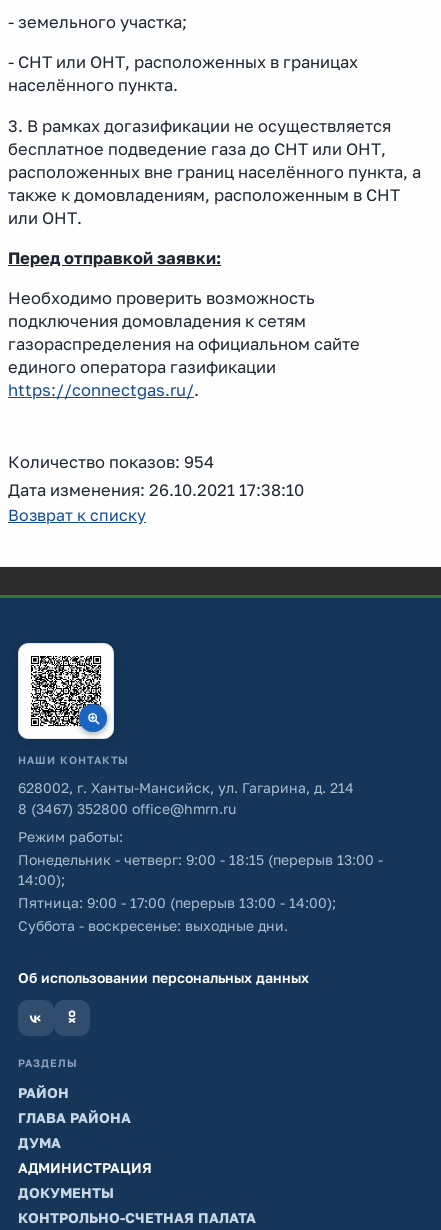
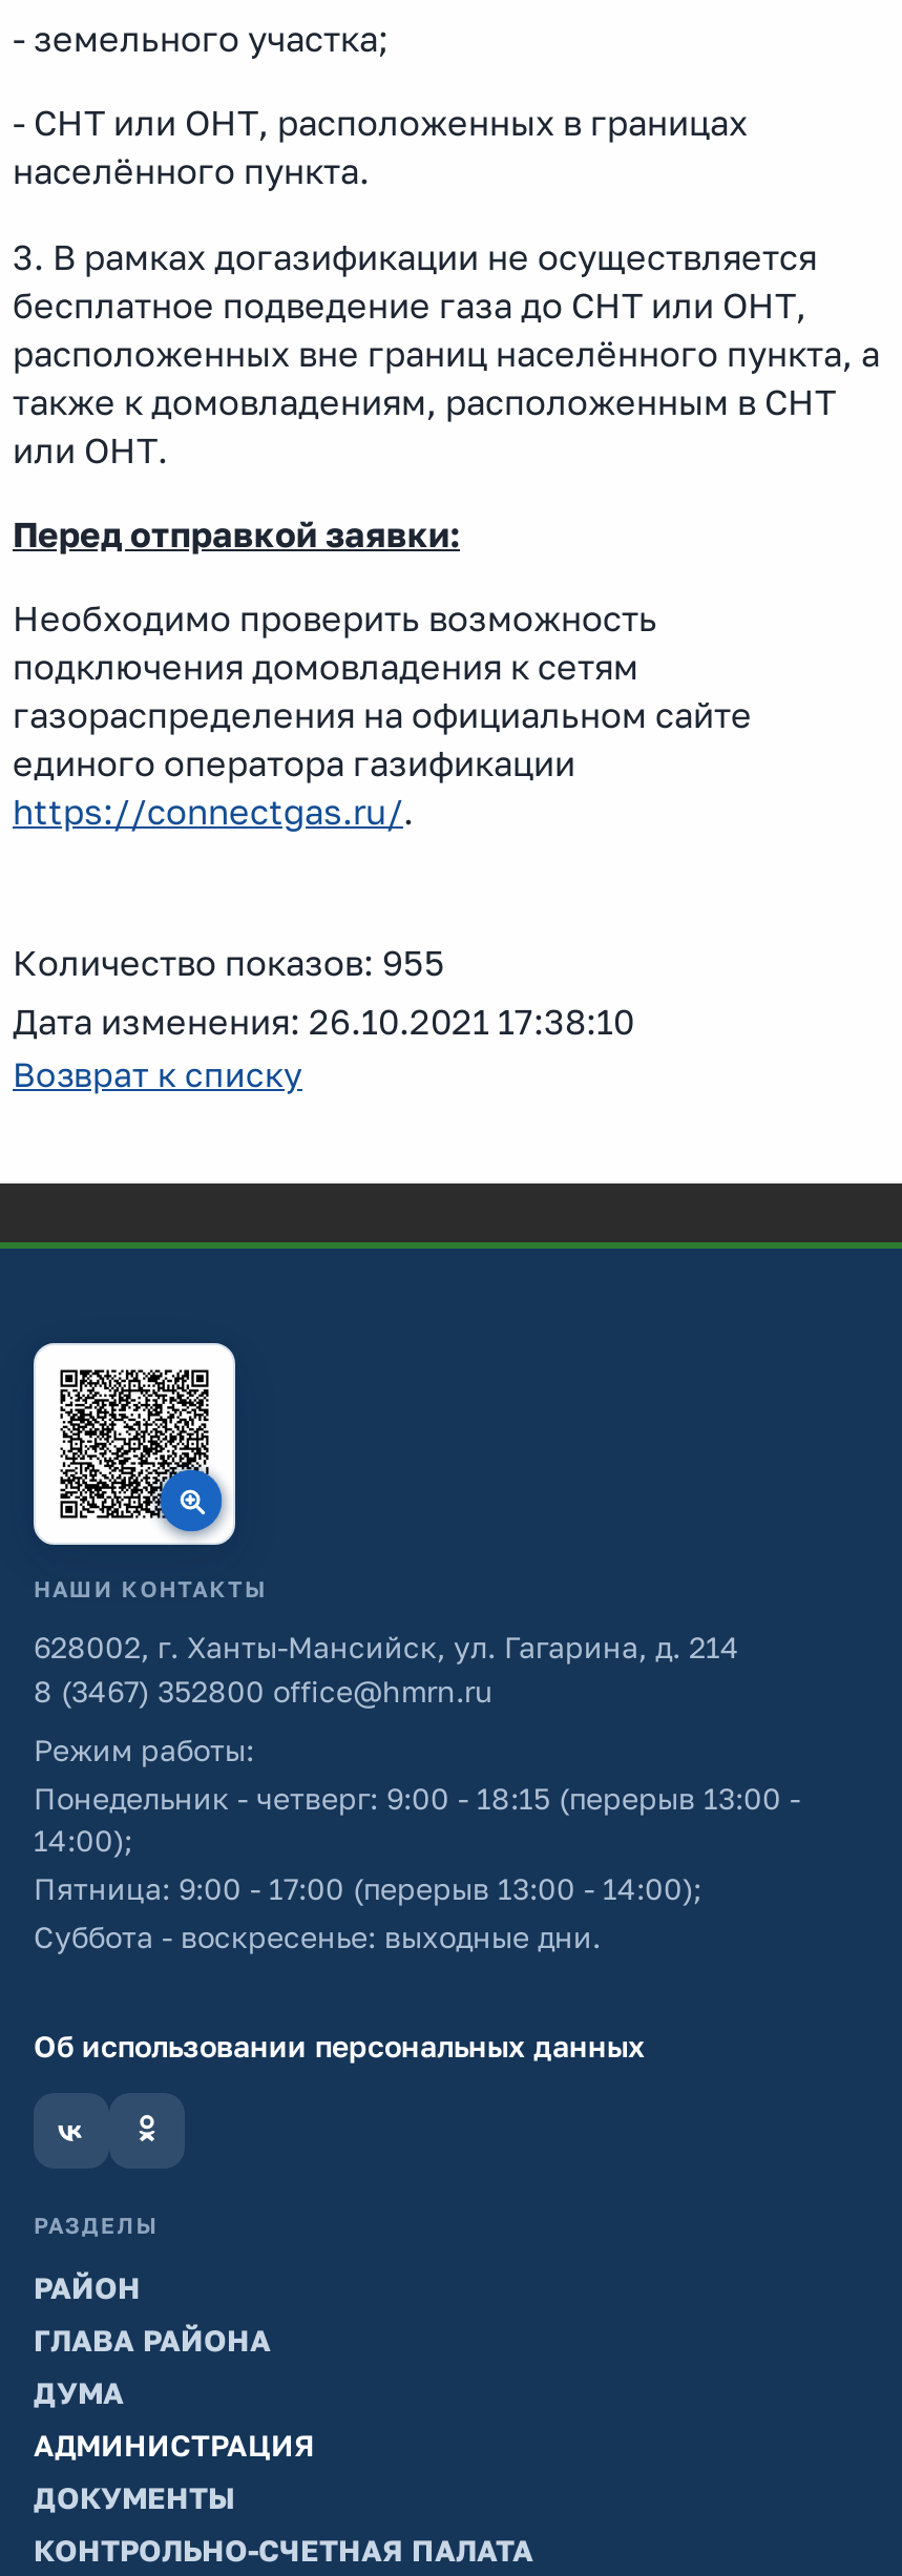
- Количество показов: 954
+ Количество показов: 955
